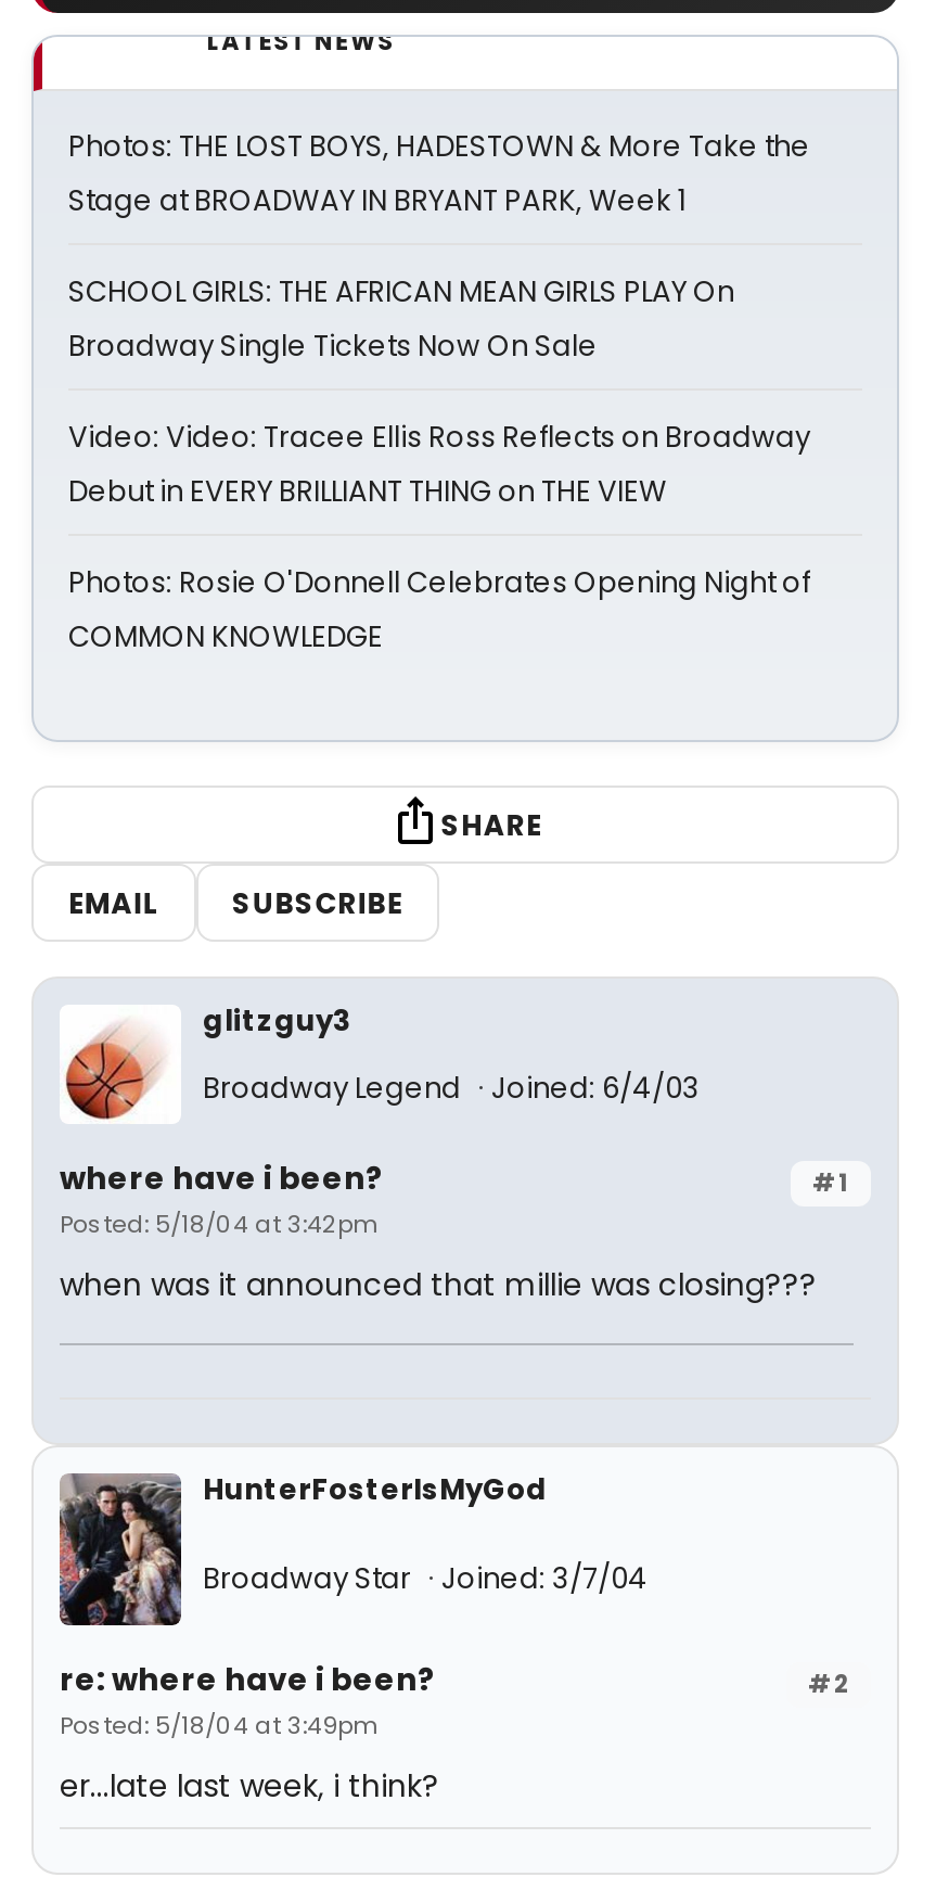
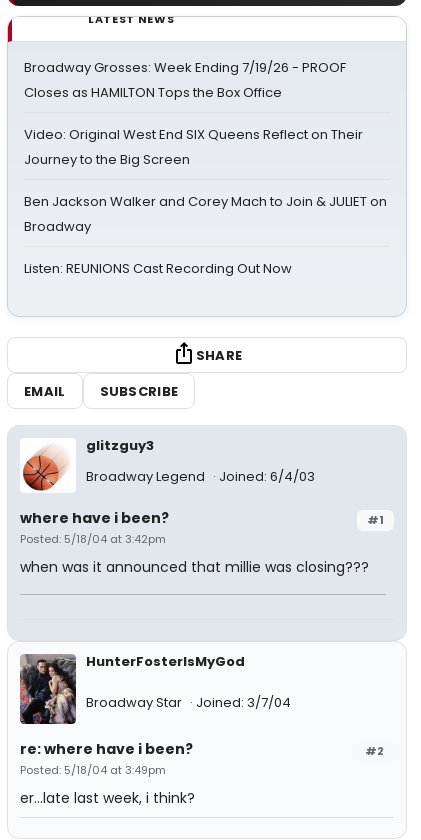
- Photos: THE LOST BOYS, HADESTOWN & More Take the
- Stage at BROADWAY IN BRYANT PARK, Week 1
+ Broadway Grosses: Week Ending 7/19/26 - PROOF
+ Closes as HAMILTON Tops the Box Office

- SCHOOL GIRLS: THE AFRICAN MEAN GIRLS PLAY On
- Broadway Single Tickets Now On Sale
+ Video: Original West End SIX Queens Reflect on Their
+ Journey to the Big Screen

- Video: Video: Tracee Ellis Ross Reflects on Broadway
- Debut in EVERY BRILLIANT THING on THE VIEW
+ Ben Jackson Walker and Corey Mach to Join & JULIET on
+ Broadway

- Photos: Rosie O'Donnell Celebrates Opening Night of
- COMMON KNOWLEDGE
+ Listen: REUNIONS Cast Recording Out Now
